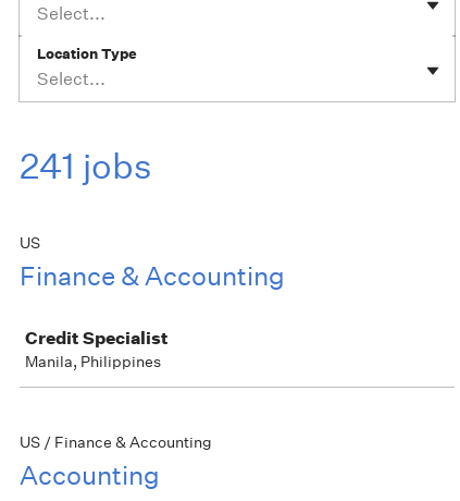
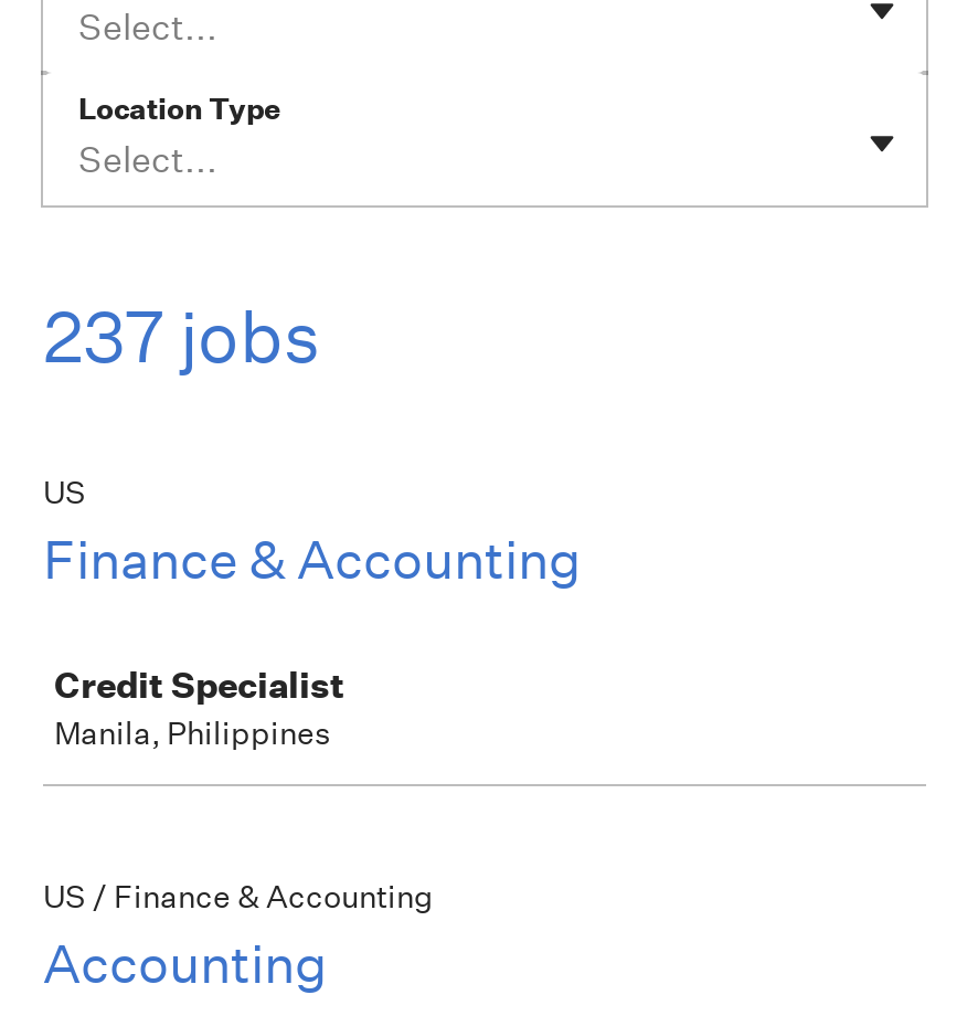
- 241 jobs
+ 237 jobs
